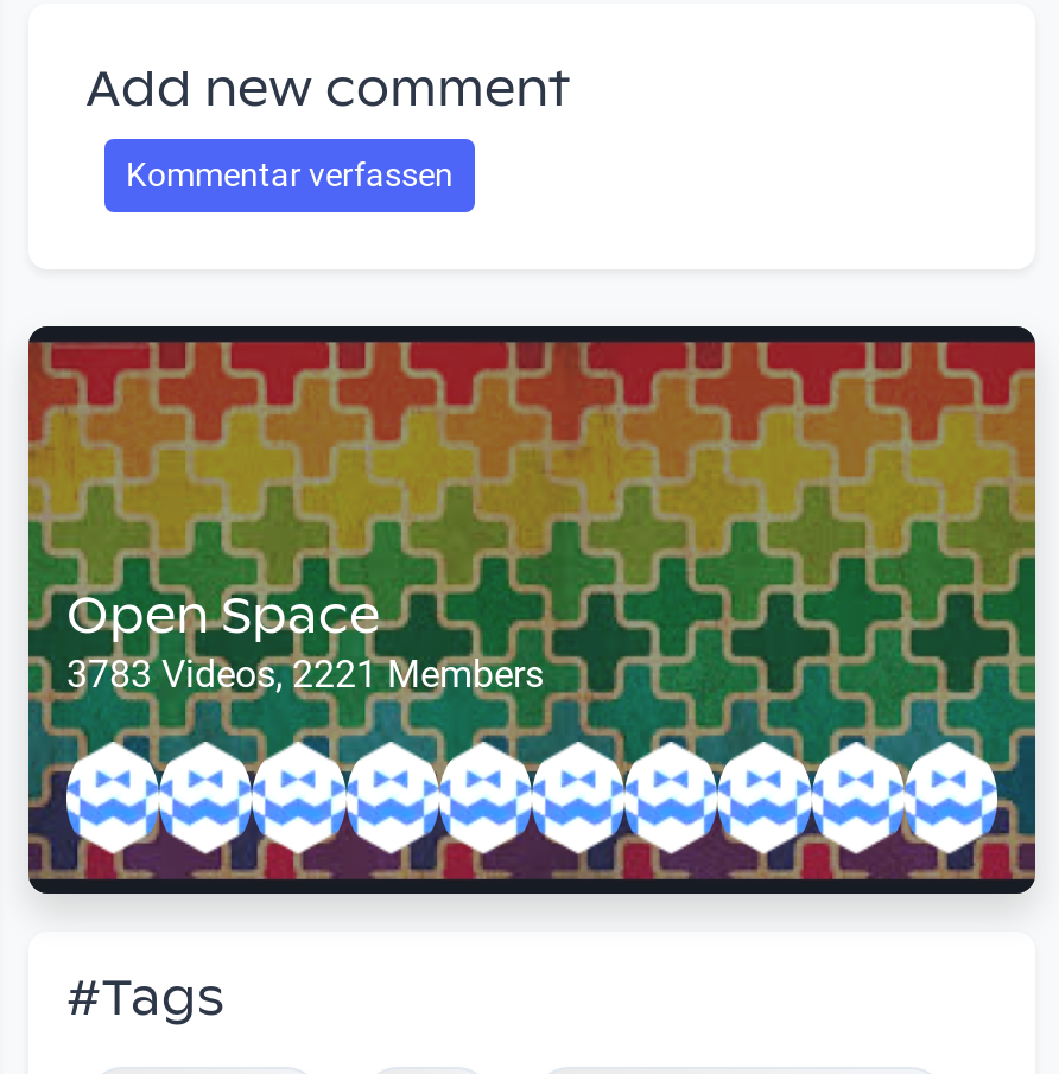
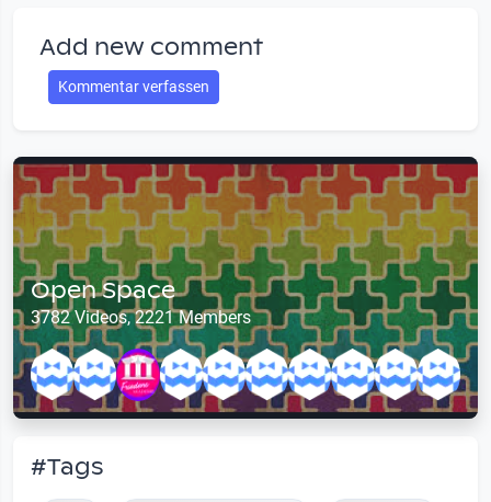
- 3783 Videos, 2221 Members
+ 3782 Videos, 2221 Members

- [image]
+ [image]
